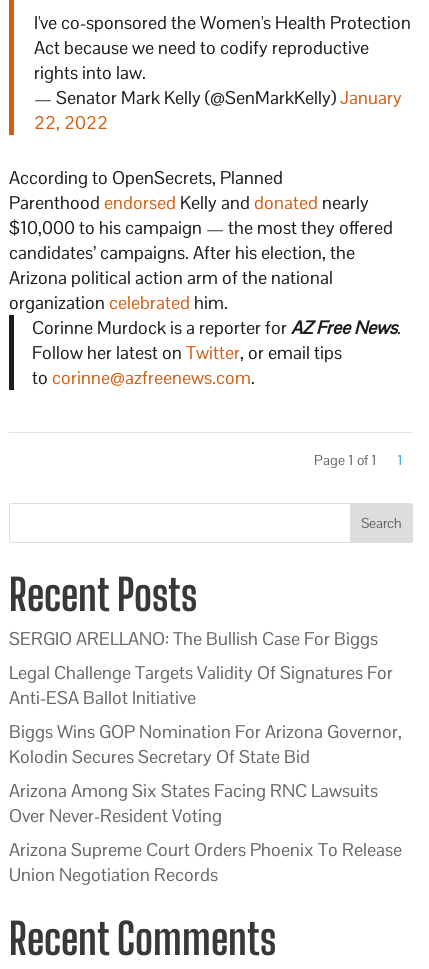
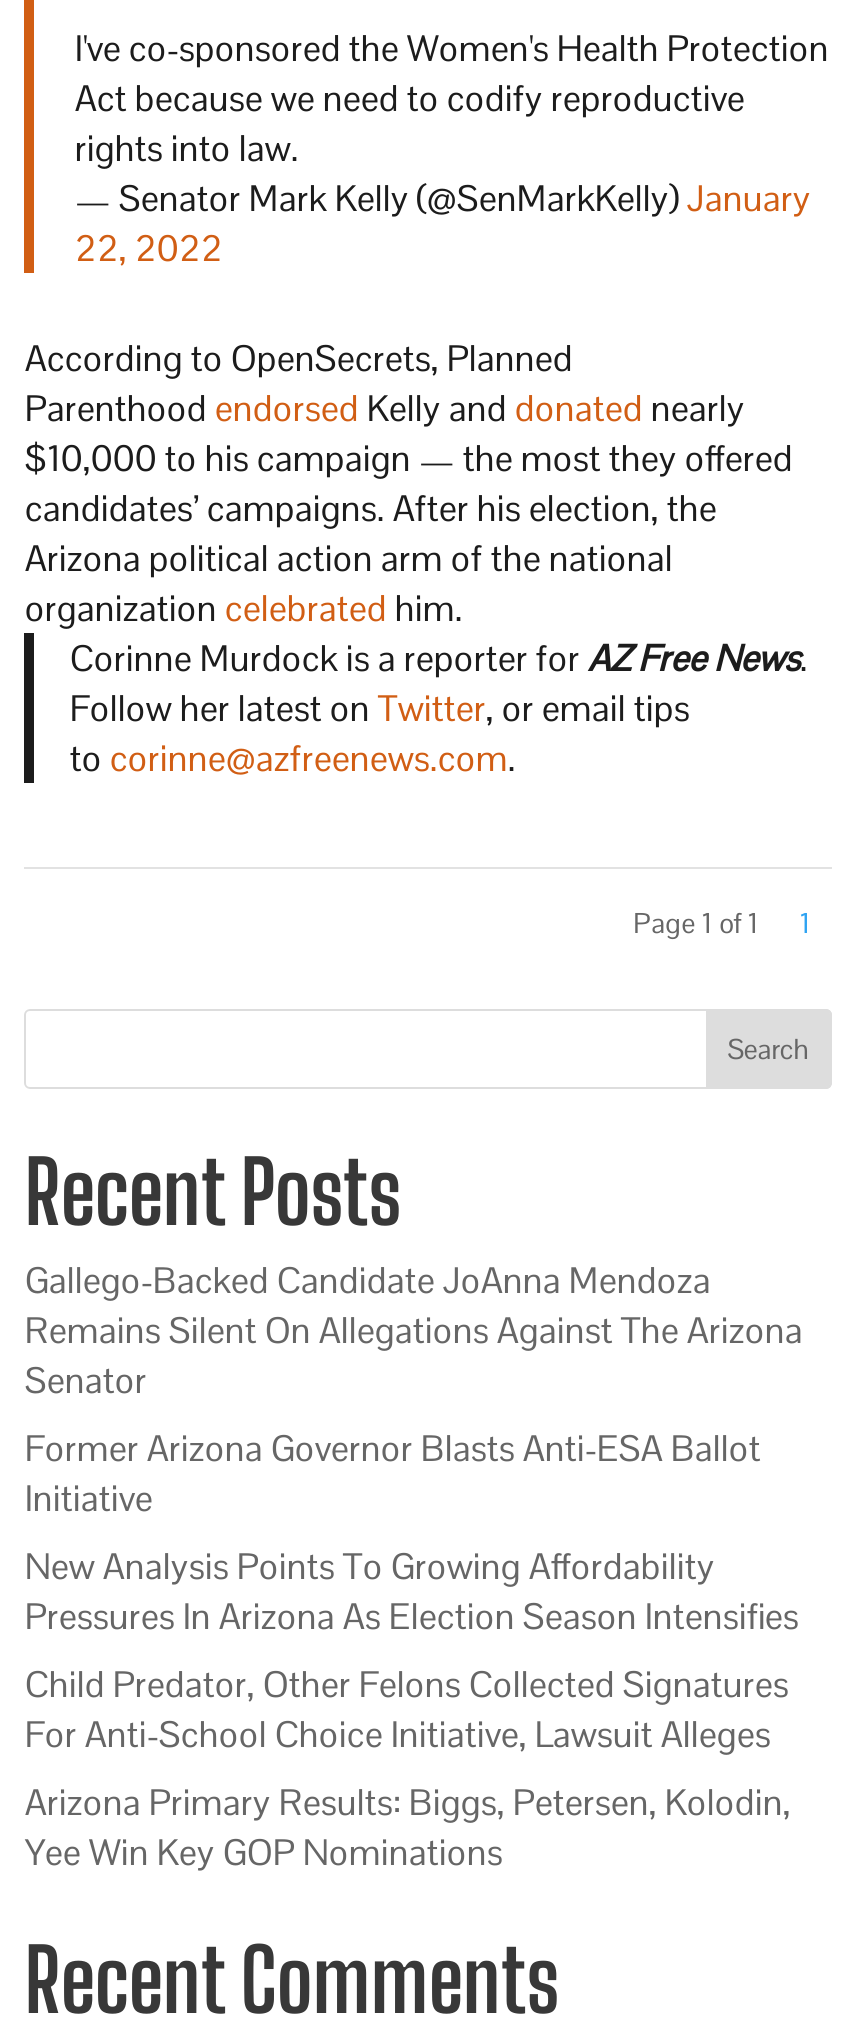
- SERGIO ARELLANO: The Bullish Case For Biggs
+ Gallego-Backed Candidate JoAnna Mendoza
+ Remains Silent On Allegations Against The Arizona
+ Senator

- Legal Challenge Targets Validity Of Signatures For
- Anti-ESA Ballot Initiative
+ Former Arizona Governor Blasts Anti-ESA Ballot
+ Initiative

- Biggs Wins GOP Nomination For Arizona Governor,
- Kolodin Secures Secretary Of State Bid
+ New Analysis Points To Growing Affordability
+ Pressures In Arizona As Election Season Intensifies

- Arizona Among Six States Facing RNC Lawsuits
- Over Never-Resident Voting
+ Child Predator, Other Felons Collected Signatures
+ For Anti-School Choice Initiative, Lawsuit Alleges

- Arizona Supreme Court Orders Phoenix To Release
- Union Negotiation Records
+ Arizona Primary Results: Biggs, Petersen, Kolodin,
+ Yee Win Key GOP Nominations
